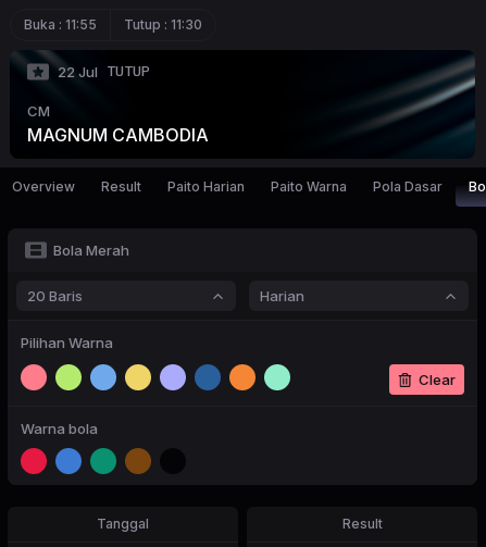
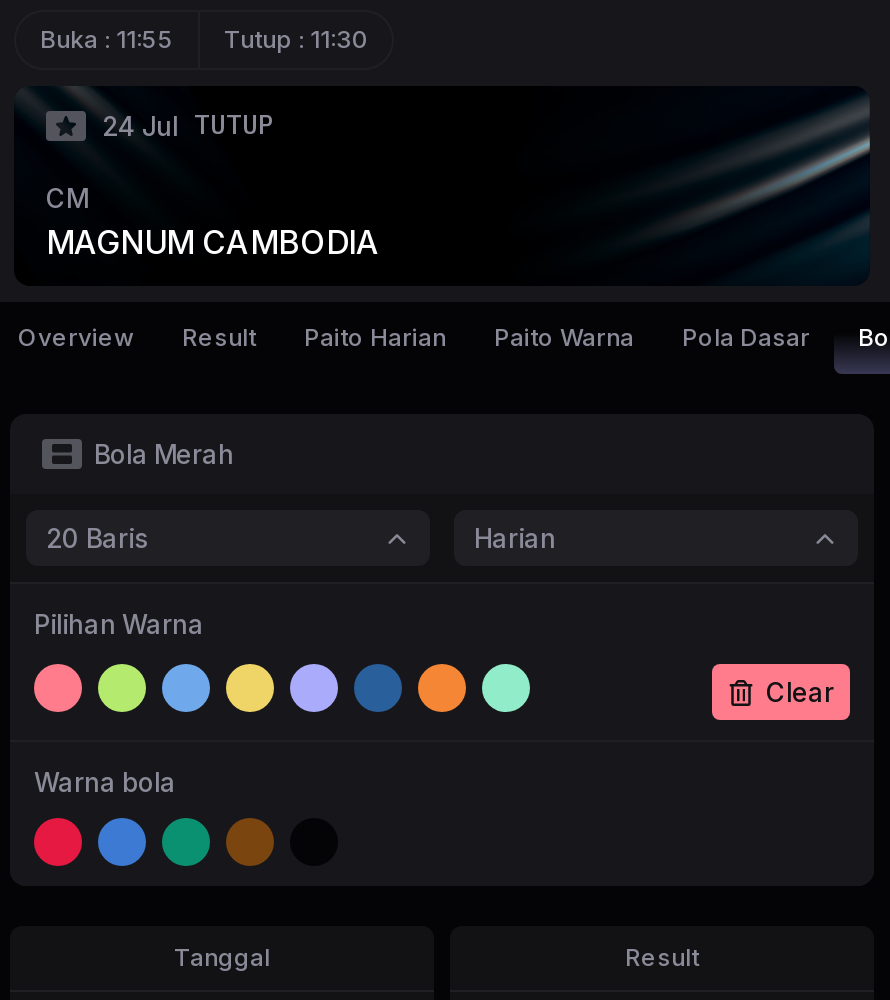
- 22 Jul TUTUP
+ 24 Jul TUTUP
